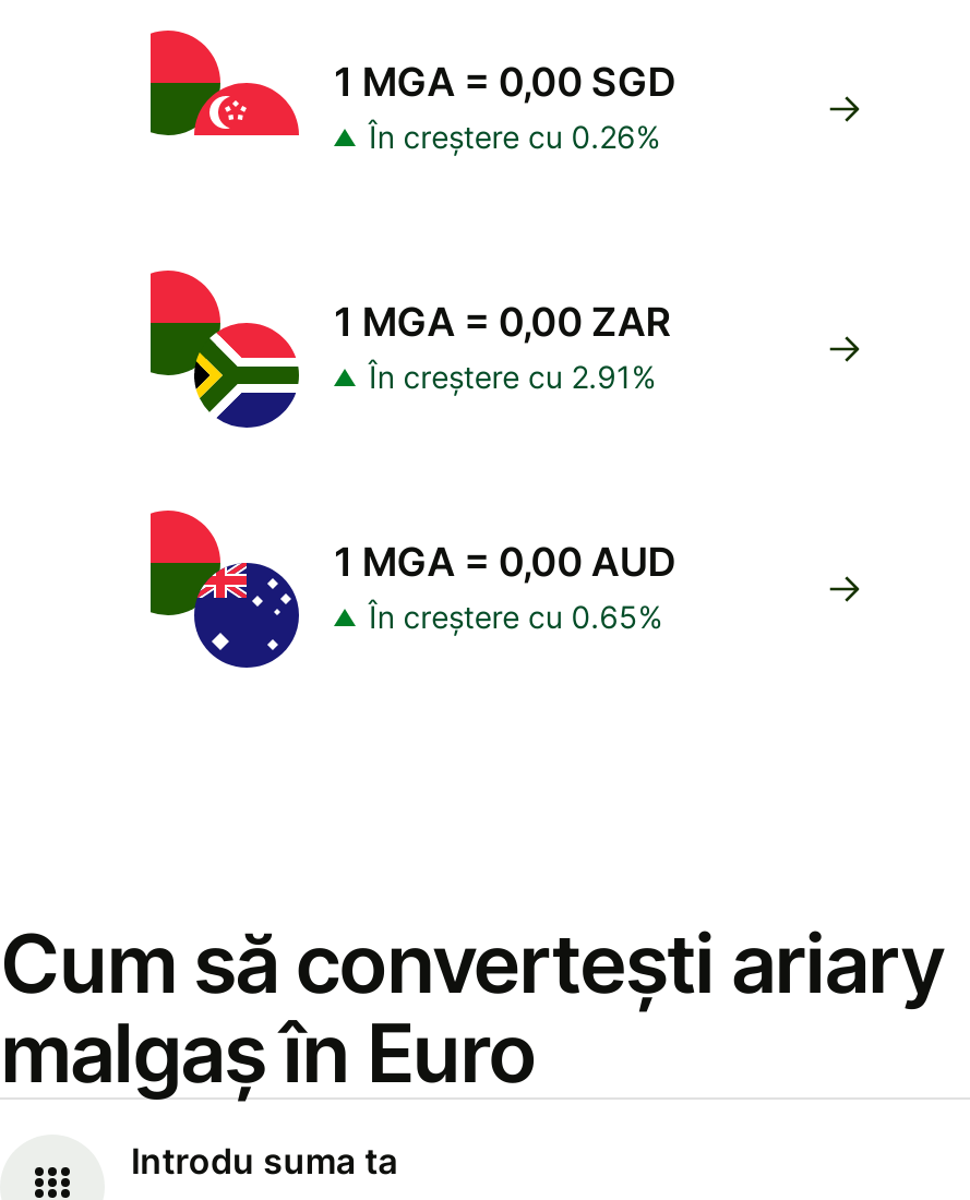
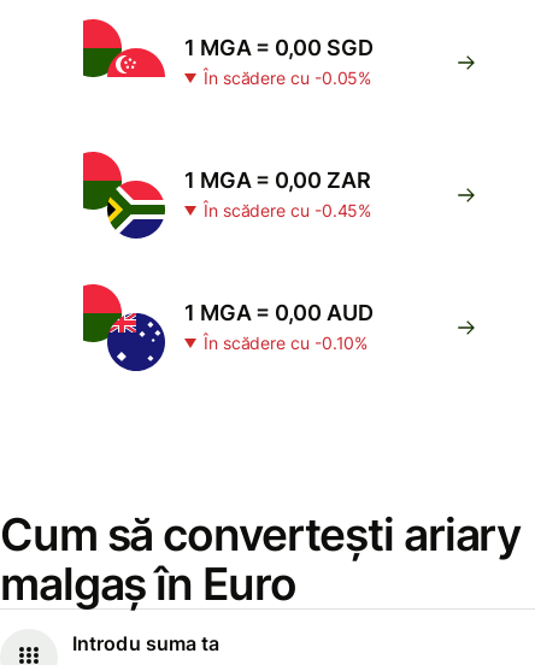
- În creștere cu 0.26%
+ În scădere cu -0.05%

- În creștere cu 2.91%
+ În scădere cu -0.45%

- În creștere cu 0.65%
+ În scădere cu -0.10%
